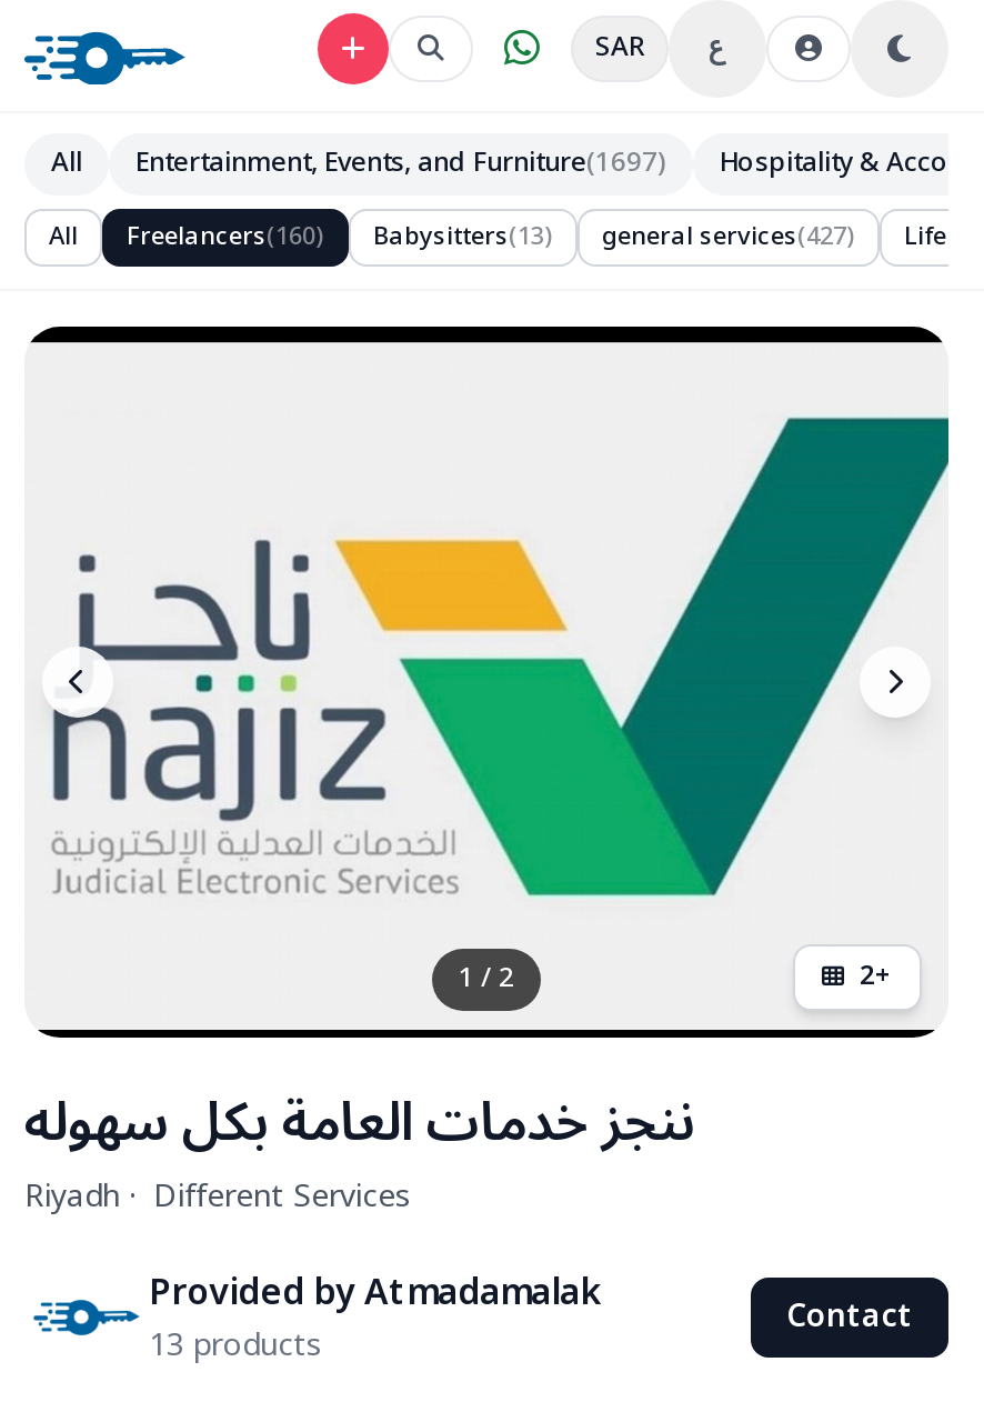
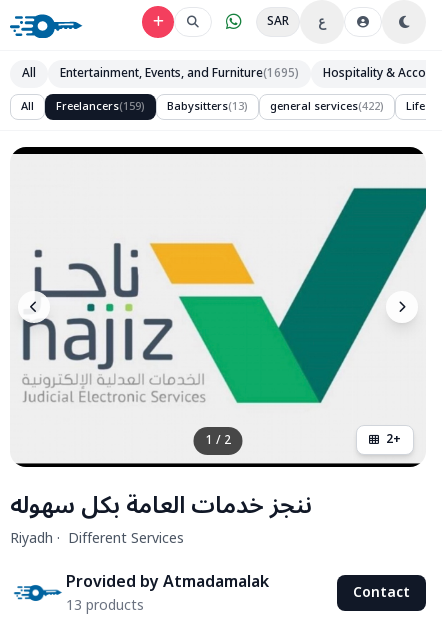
- Entertainment, Events, and Furniture(1697)
+ Entertainment, Events, and Furniture(1695)

- Freelancers(160)
+ Freelancers(159)

- general services(427)
+ general services(422)
